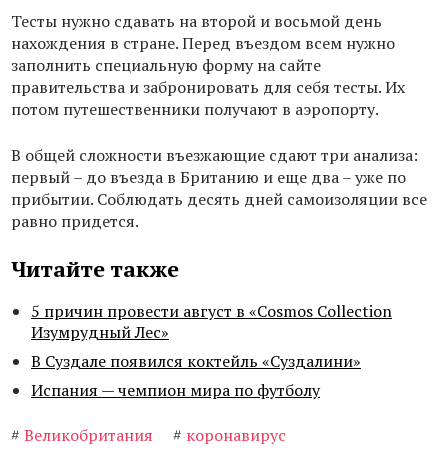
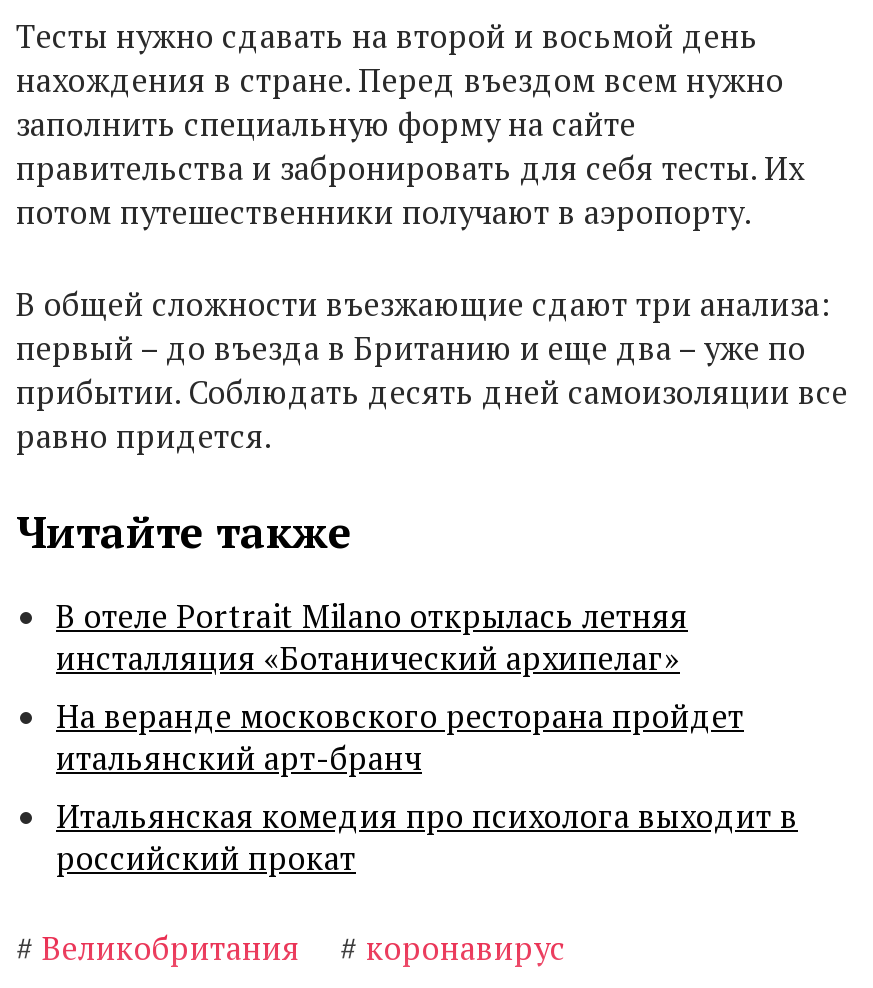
- 5 причин провести август в «Cosmos Collection
- Изумрудный Лес»
- В Суздале появился коктейль «Суздалини»
- Испания — чемпион мира по футболу
+ В отеле Portrait Milano открылась летняя
+ инсталляция «Ботанический архипелаг»
+ На веранде московского ресторана пройдет
+ итальянский арт-бранч
+ Итальянская комедия про психолога выходит в
+ российский прокат
